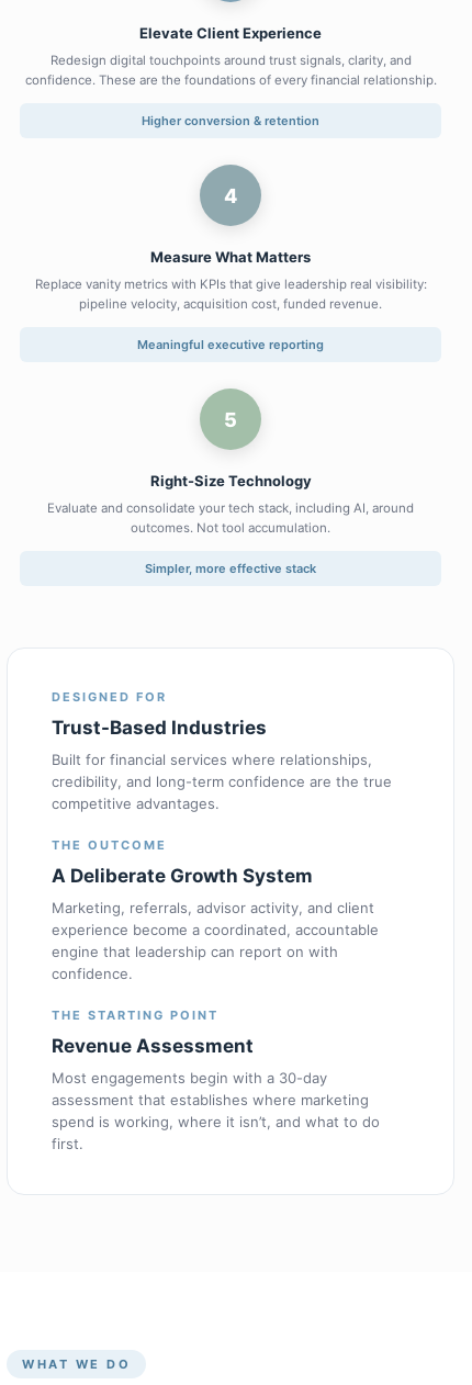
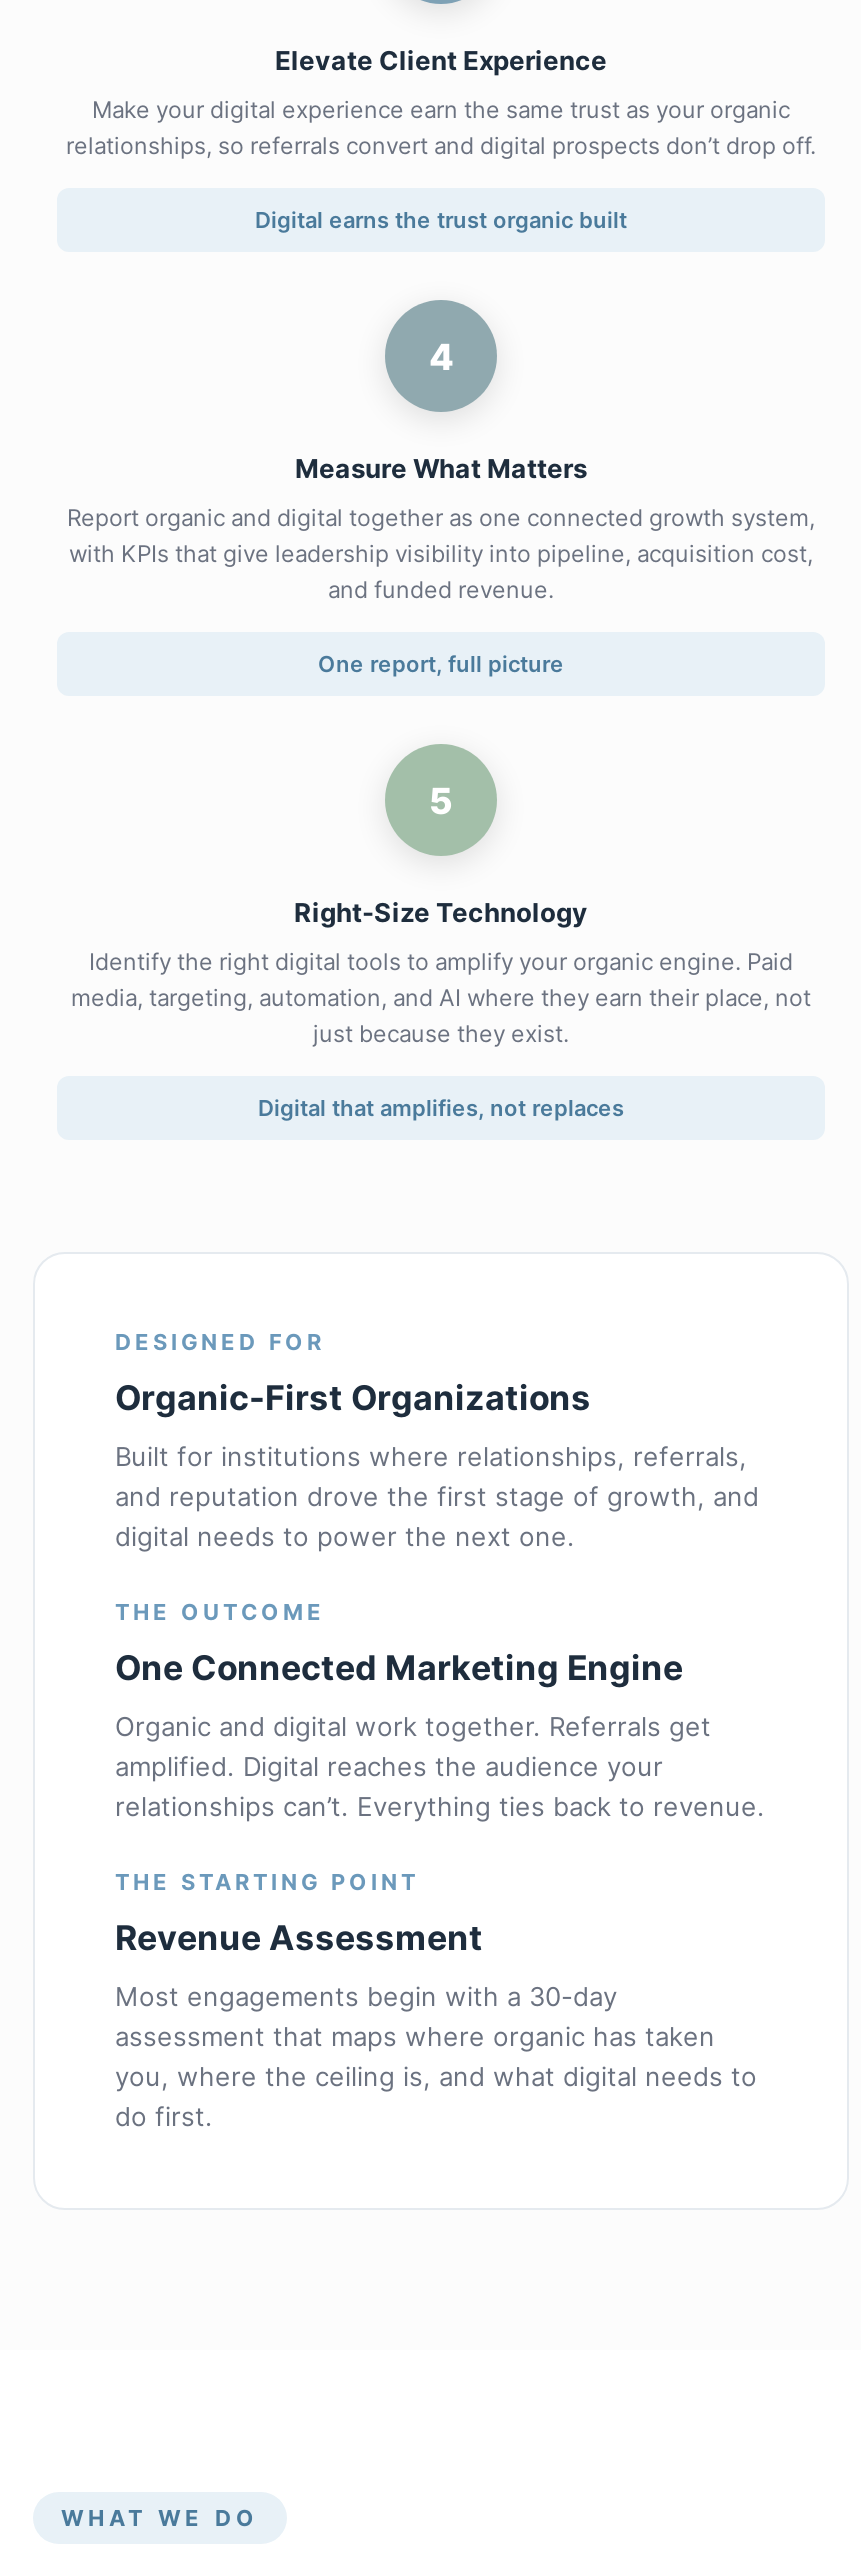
- Redesign digital touchpoints around trust signals, clarity, and
- confidence. These are the foundations of every financial relationship.
+ Make your digital experience earn the same trust as your organic
+ relationships, so referrals convert and digital prospects don’t drop off.

- Higher conversion & retention
+ Digital earns the trust organic built

- Replace vanity metrics with KPIs that give leadership real visibility:
- pipeline velocity, acquisition cost, funded revenue.
+ Report organic and digital together as one connected growth system,
+ with KPIs that give leadership visibility into pipeline, acquisition cost,
+ and funded revenue.

- Meaningful executive reporting
+ One report, full picture

- Evaluate and consolidate your tech stack, including AI, around
- outcomes. Not tool accumulation.
+ Identify the right digital tools to amplify your organic engine. Paid
+ media, targeting, automation, and AI where they earn their place, not
+ just because they exist.

- Simpler, more effective stack
+ Digital that amplifies, not replaces

moved down: DESIGNED FOR

- Trust-Based Industries
+ Organic-First Organizations

- Built for financial services where relationships,
- credibility, and long-term confidence are the true
- competitive advantages.
+ Built for institutions where relationships, referrals,
+ and reputation drove the first stage of growth, and
+ digital needs to power the next one.

moved down: THE OUTCOME

- A Deliberate Growth System
+ One Connected Marketing Engine

- Marketing, referrals, advisor activity, and client
- experience become a coordinated, accountable
- engine that leadership can report on with
- confidence.
+ Organic and digital work together. Referrals get
+ amplified. Digital reaches the audience your
+ relationships can’t. Everything ties back to revenue.

- assessment that establishes where marketing
- spend is working, where it isn’t, and what to do
- first.
+ assessment that maps where organic has taken
+ you, where the ceiling is, and what digital needs to
+ do first.
